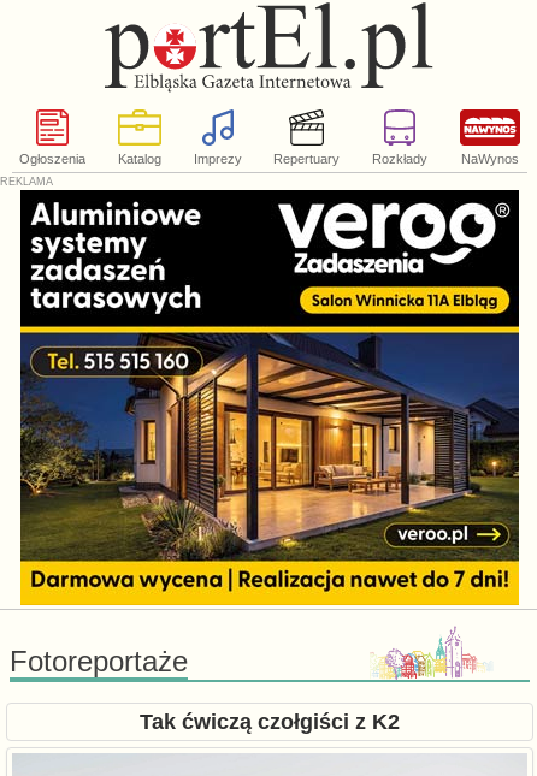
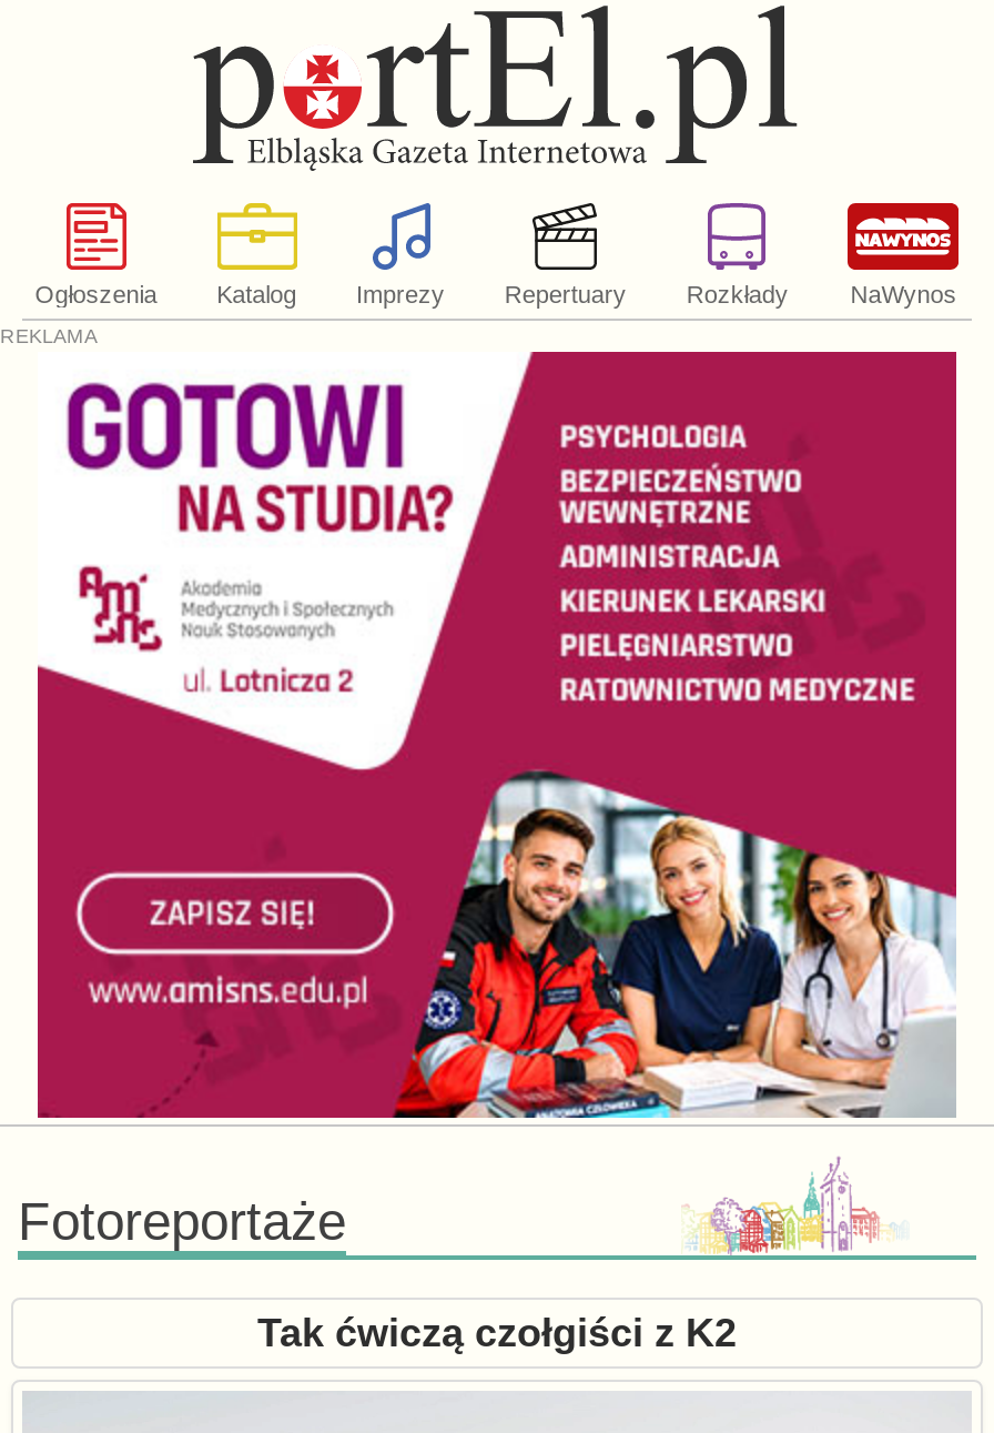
- [image]
+ [image]
